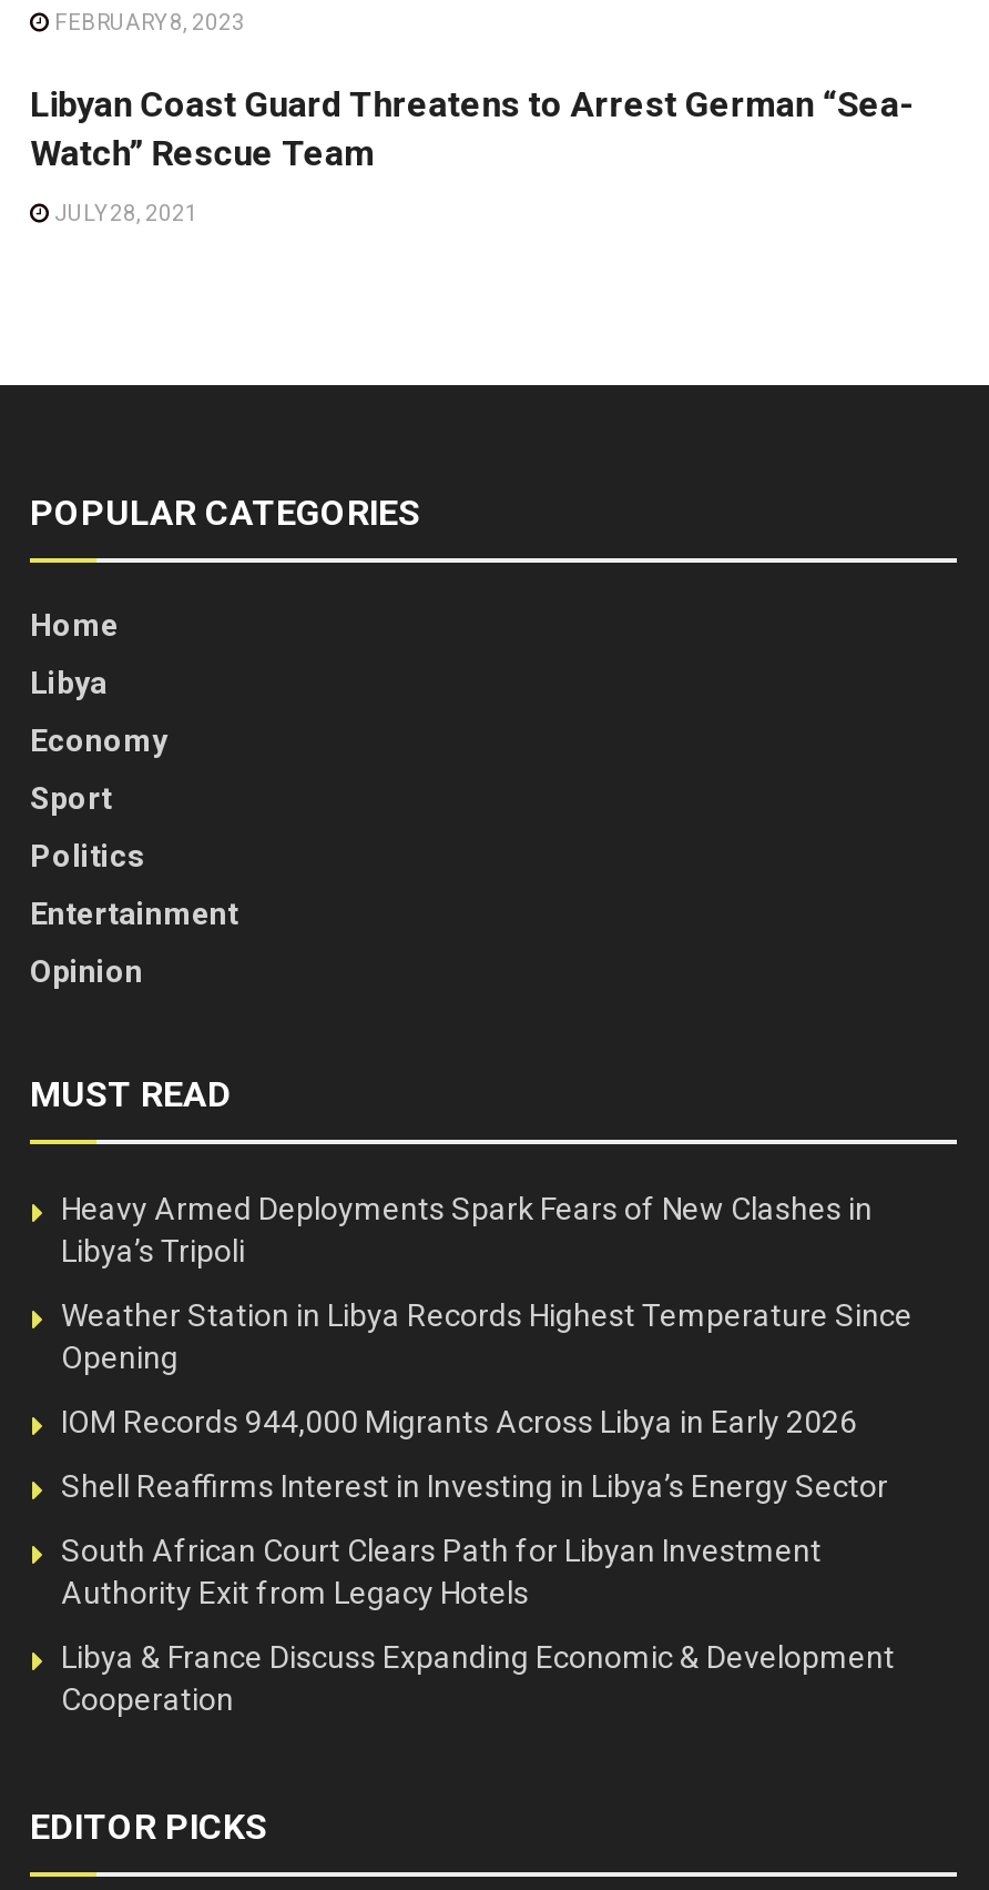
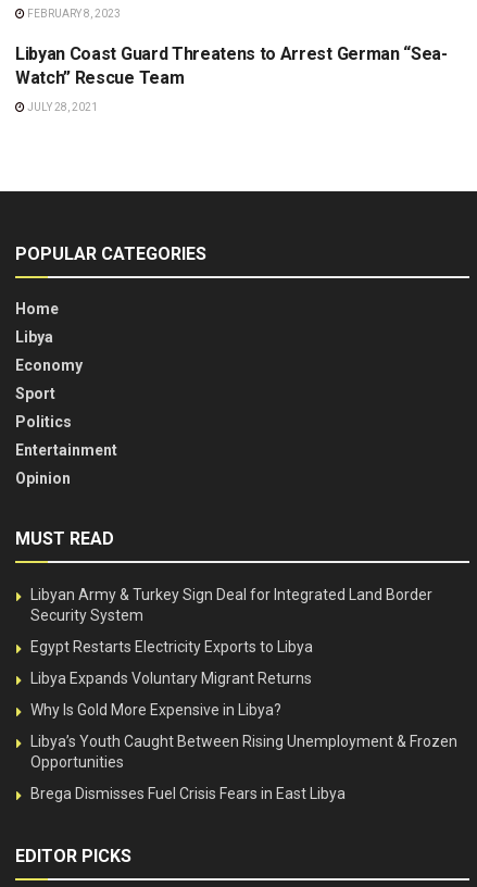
- Heavy Armed Deployments Spark Fears of New Clashes in
- Libya’s Tripoli
+ Libyan Army & Turkey Sign Deal for Integrated Land Border
+ Security System

- Weather Station in Libya Records Highest Temperature Since
- Opening
+ Egypt Restarts Electricity Exports to Libya

- IOM Records 944,000 Migrants Across Libya in Early 2026
+ Libya Expands Voluntary Migrant Returns

- Shell Reaffirms Interest in Investing in Libya’s Energy Sector
+ Why Is Gold More Expensive in Libya?

- South African Court Clears Path for Libyan Investment
- Authority Exit from Legacy Hotels
+ Libya’s Youth Caught Between Rising Unemployment & Frozen
+ Opportunities

- Libya & France Discuss Expanding Economic & Development
- Cooperation
+ Brega Dismisses Fuel Crisis Fears in East Libya
